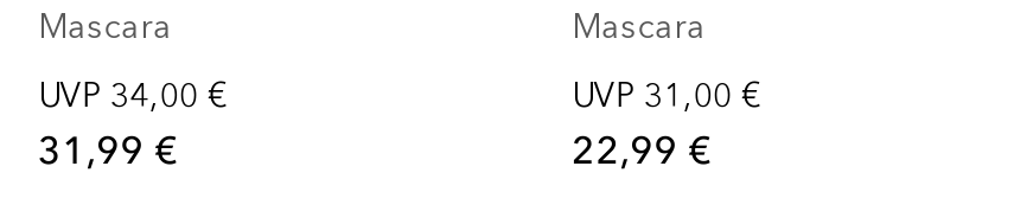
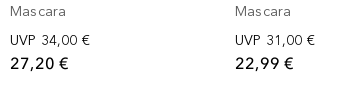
- 31,99 €
+ 27,20 €
